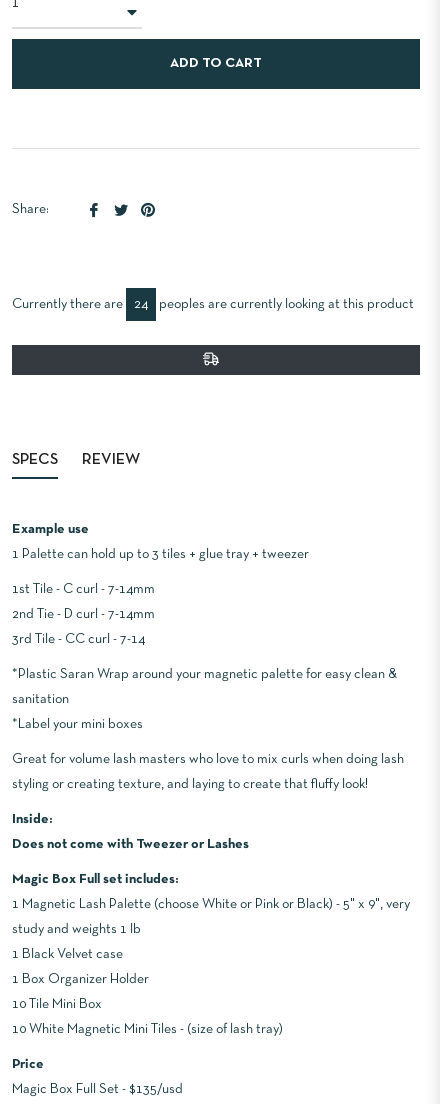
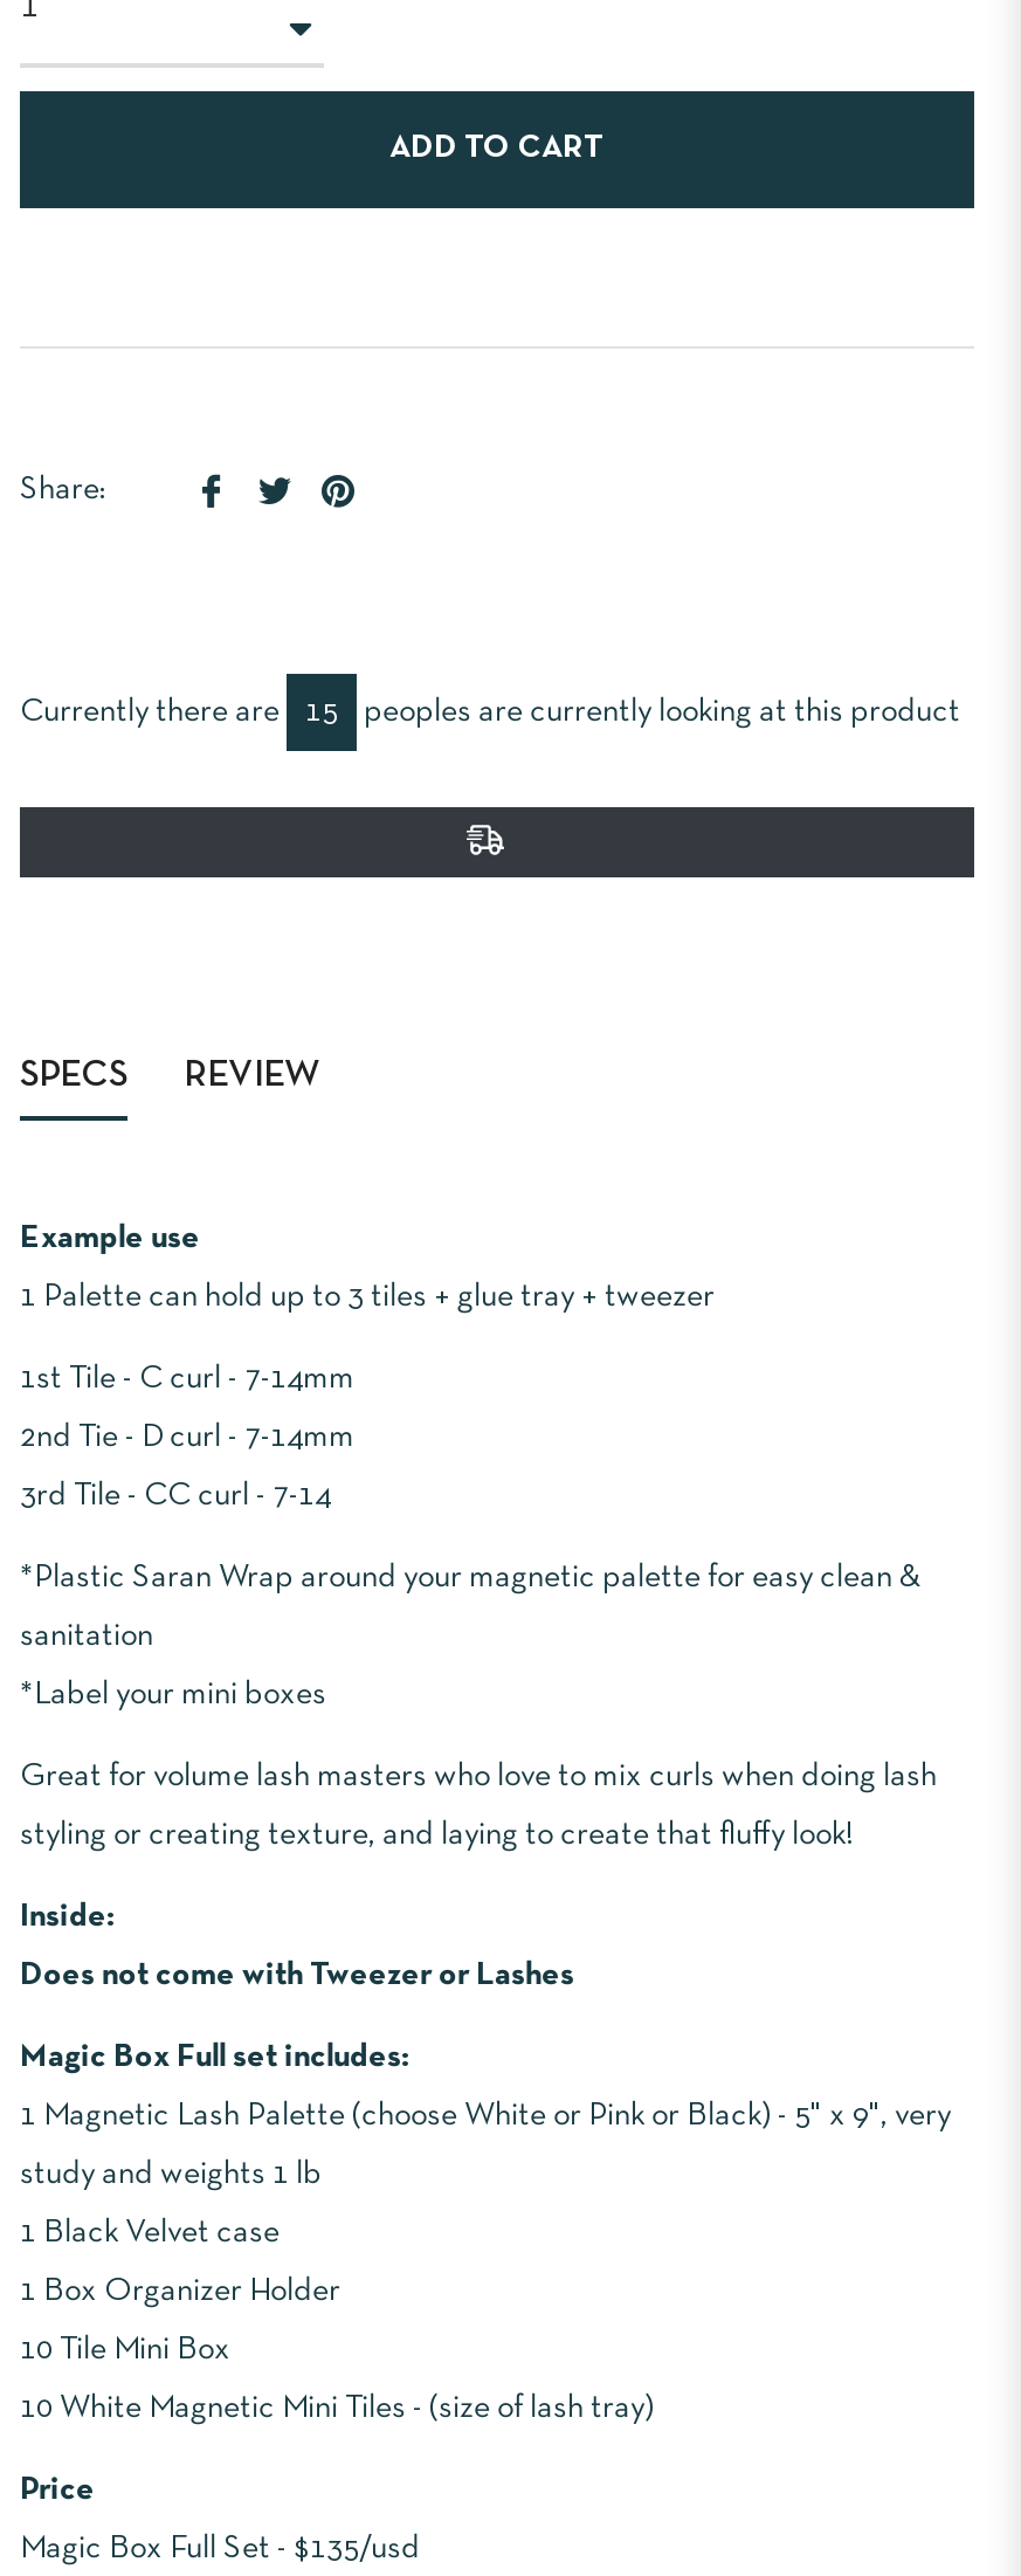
- Currently there are 24 peoples are currently looking at this product
+ Currently there are 15 peoples are currently looking at this product
